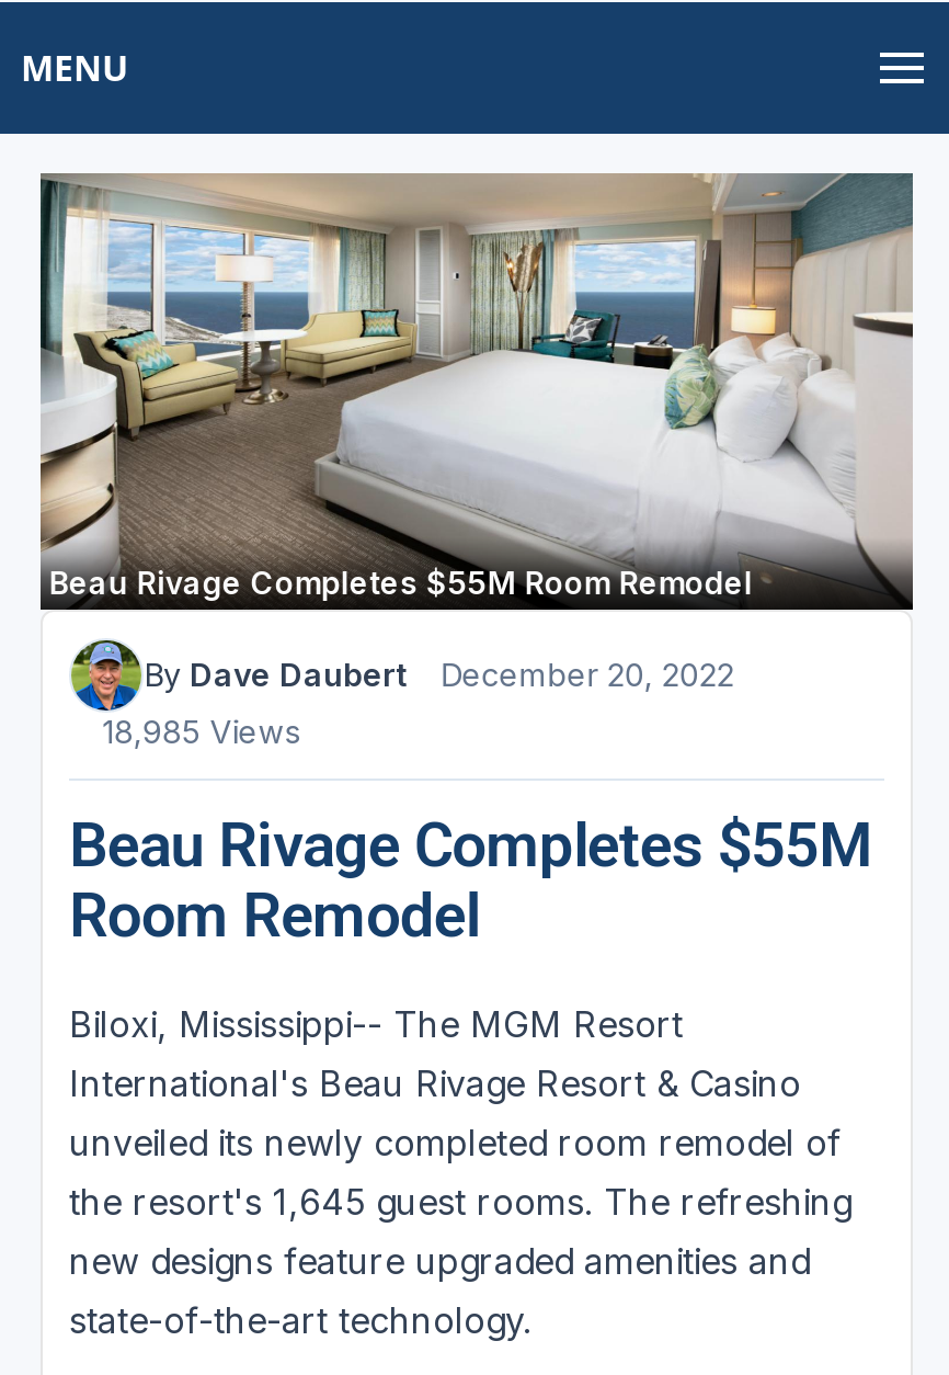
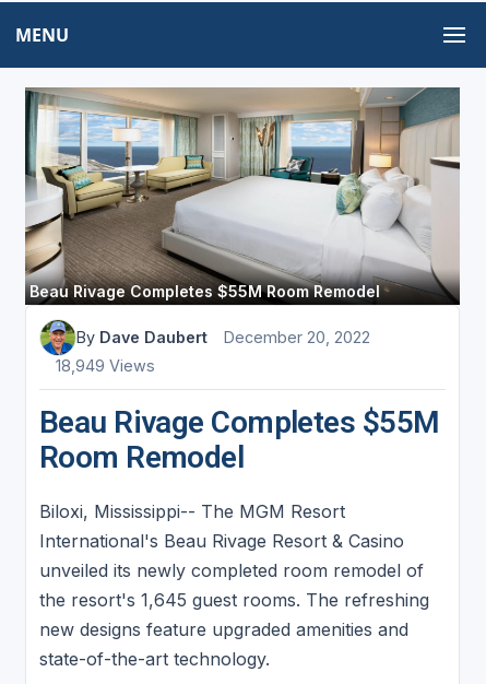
- 18,985 Views
+ 18,949 Views
